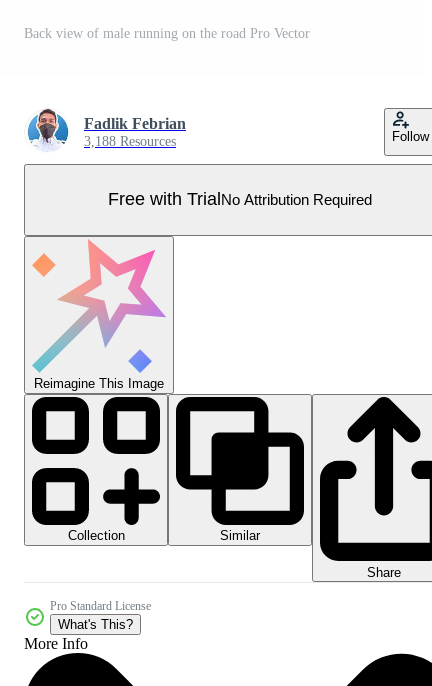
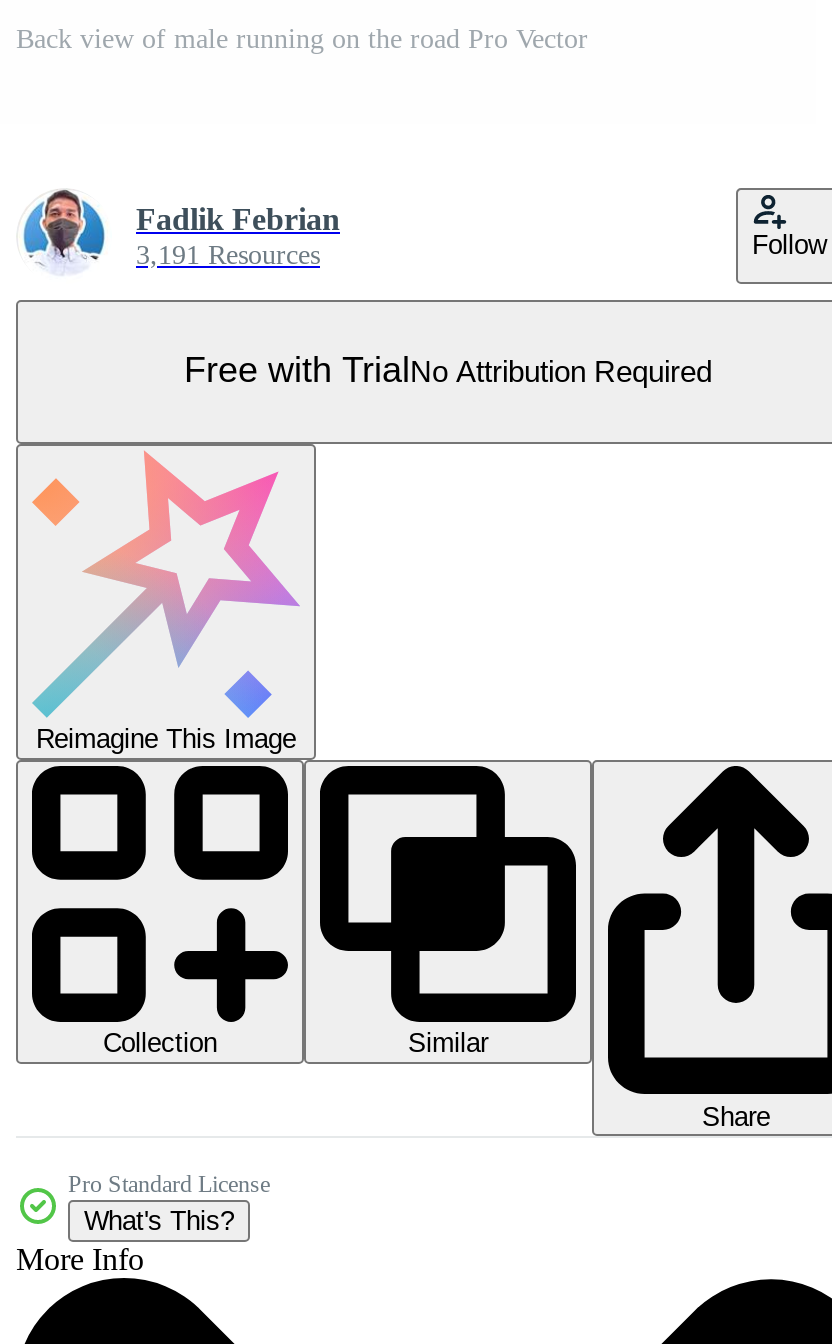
- 3,188 Resources
+ 3,191 Resources
